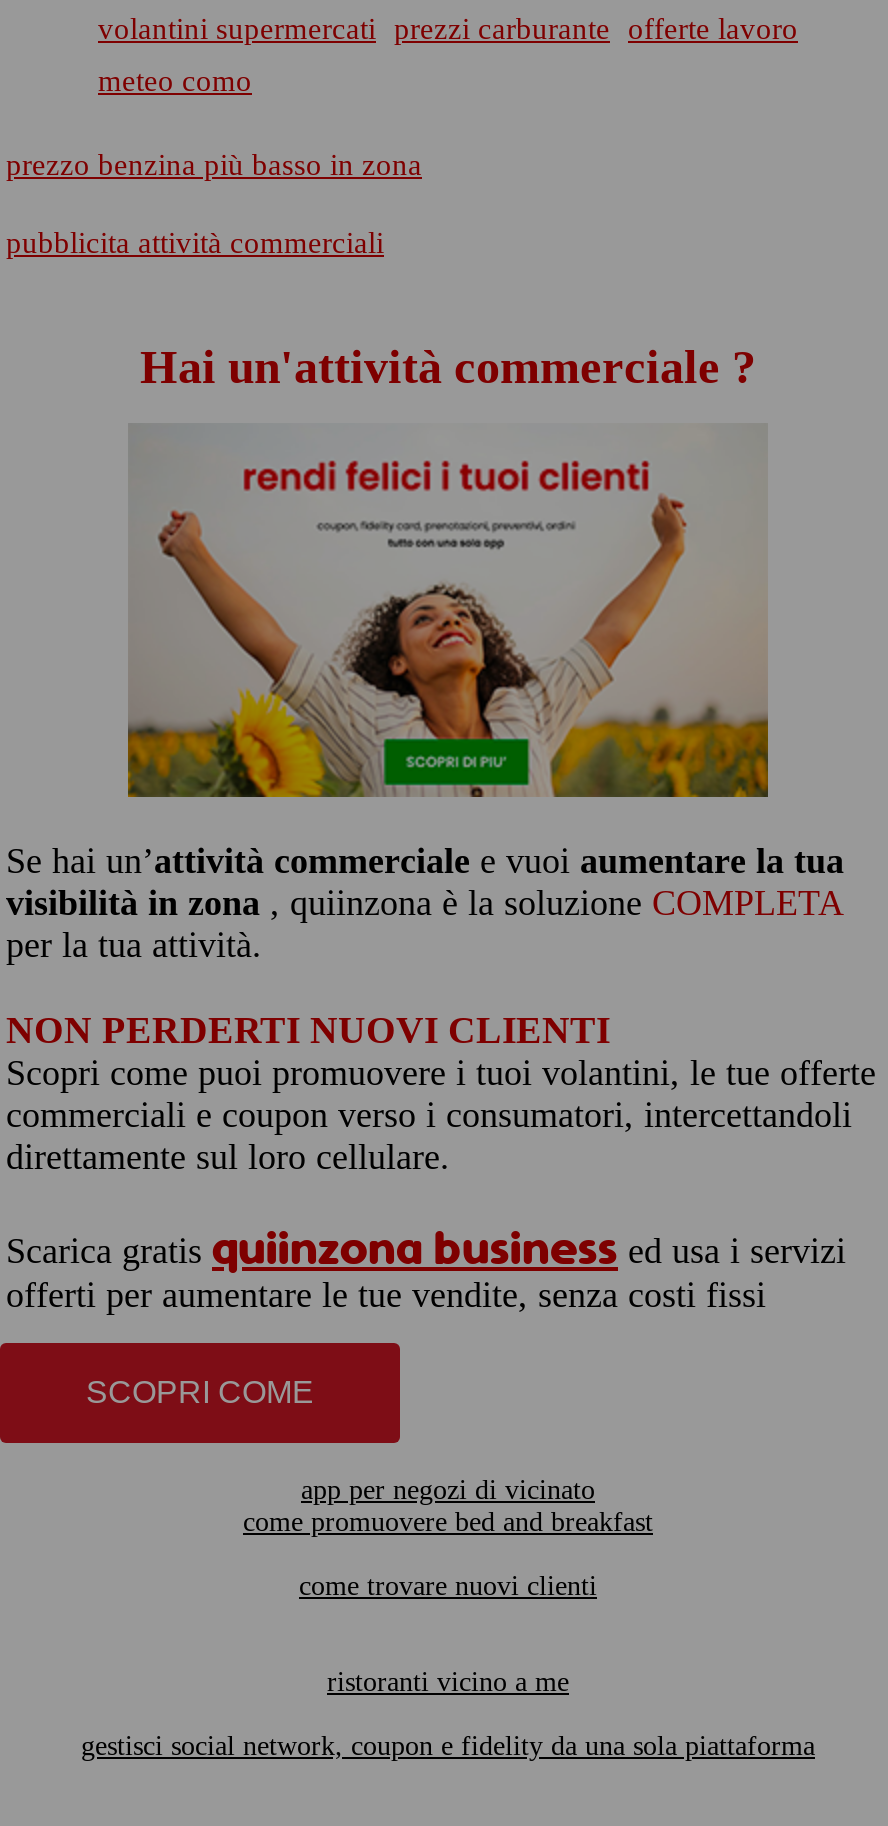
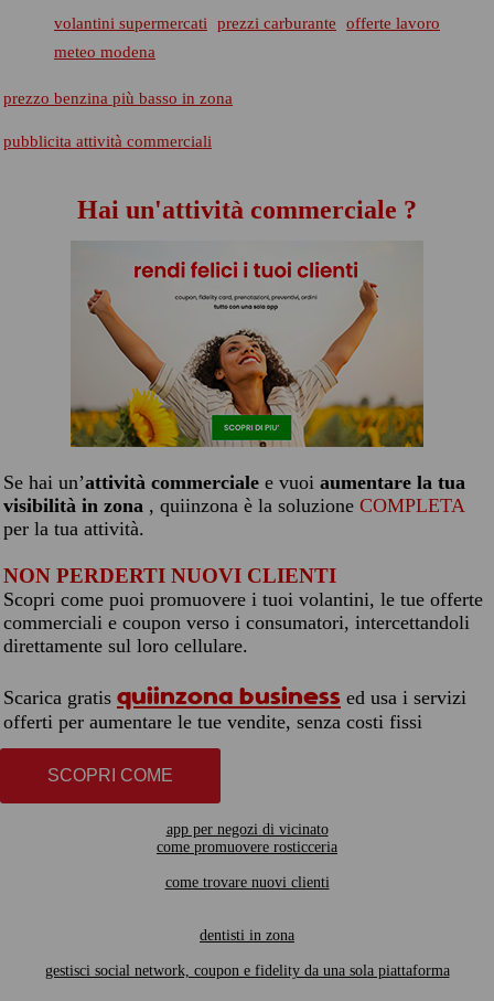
- meteo como
+ meteo modena

- come promuovere bed and breakfast
+ come promuovere rosticceria

- ristoranti vicino a me
+ dentisti in zona
